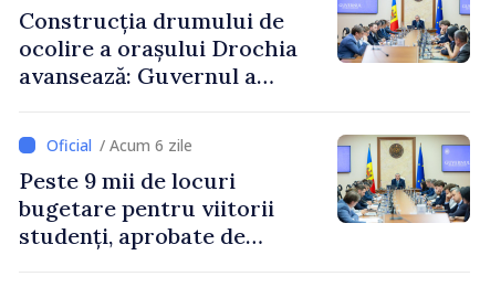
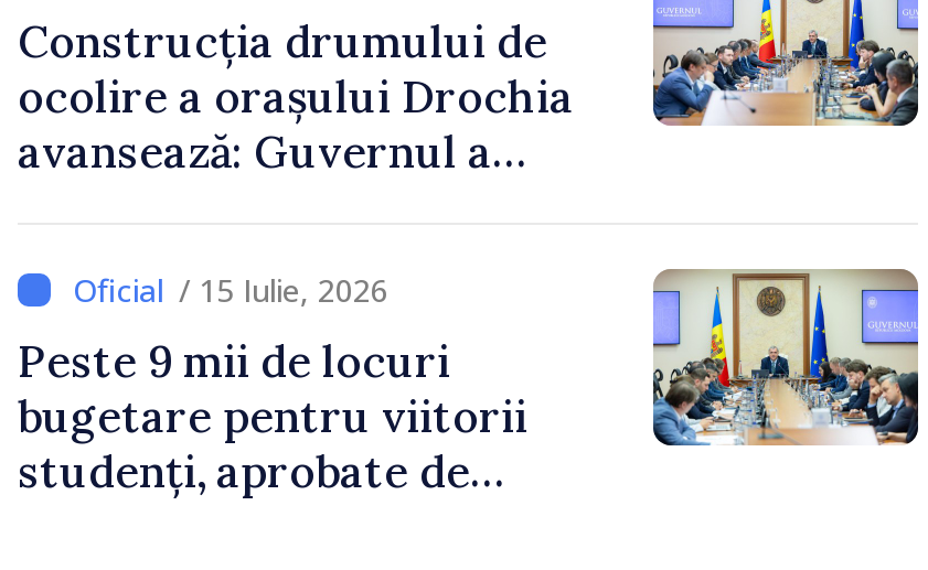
- / Acum 6 zile
+ / 15 Iulie, 2026
